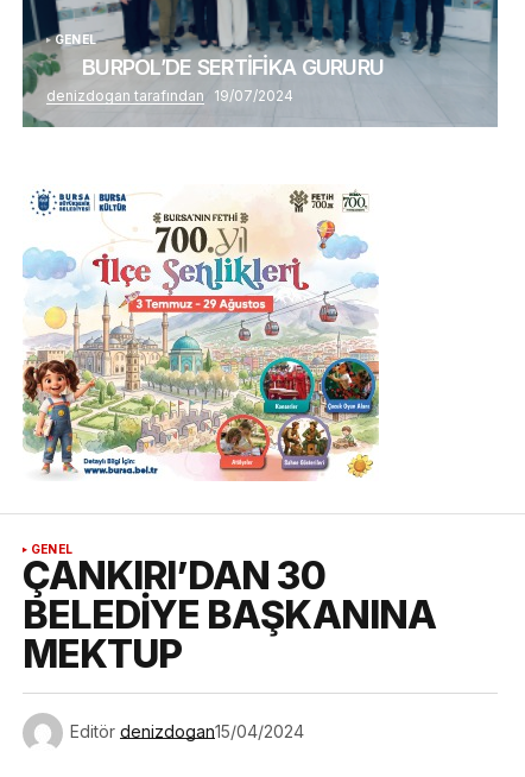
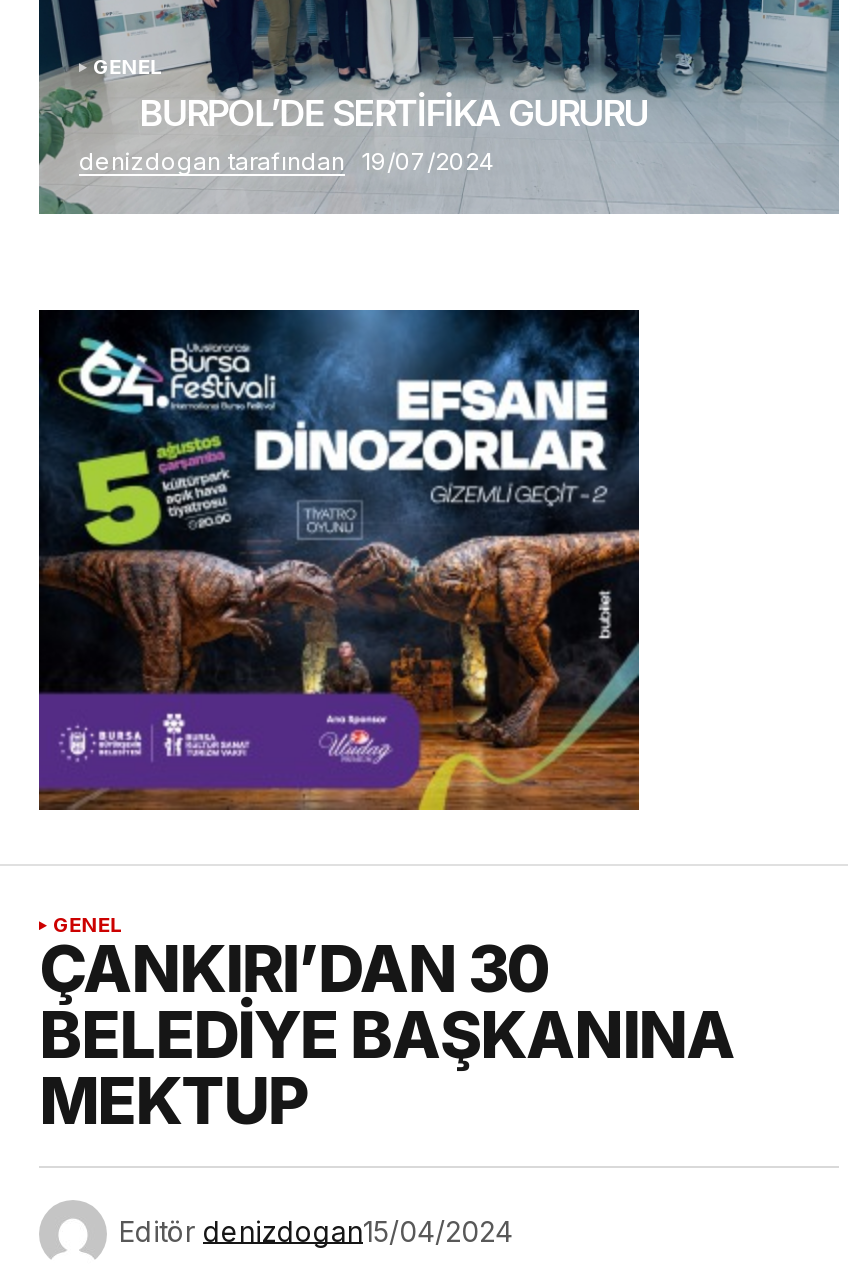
- [image]
+ [image]
